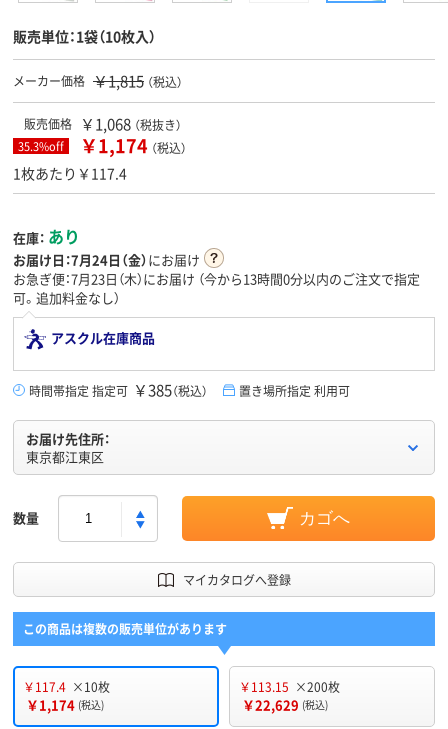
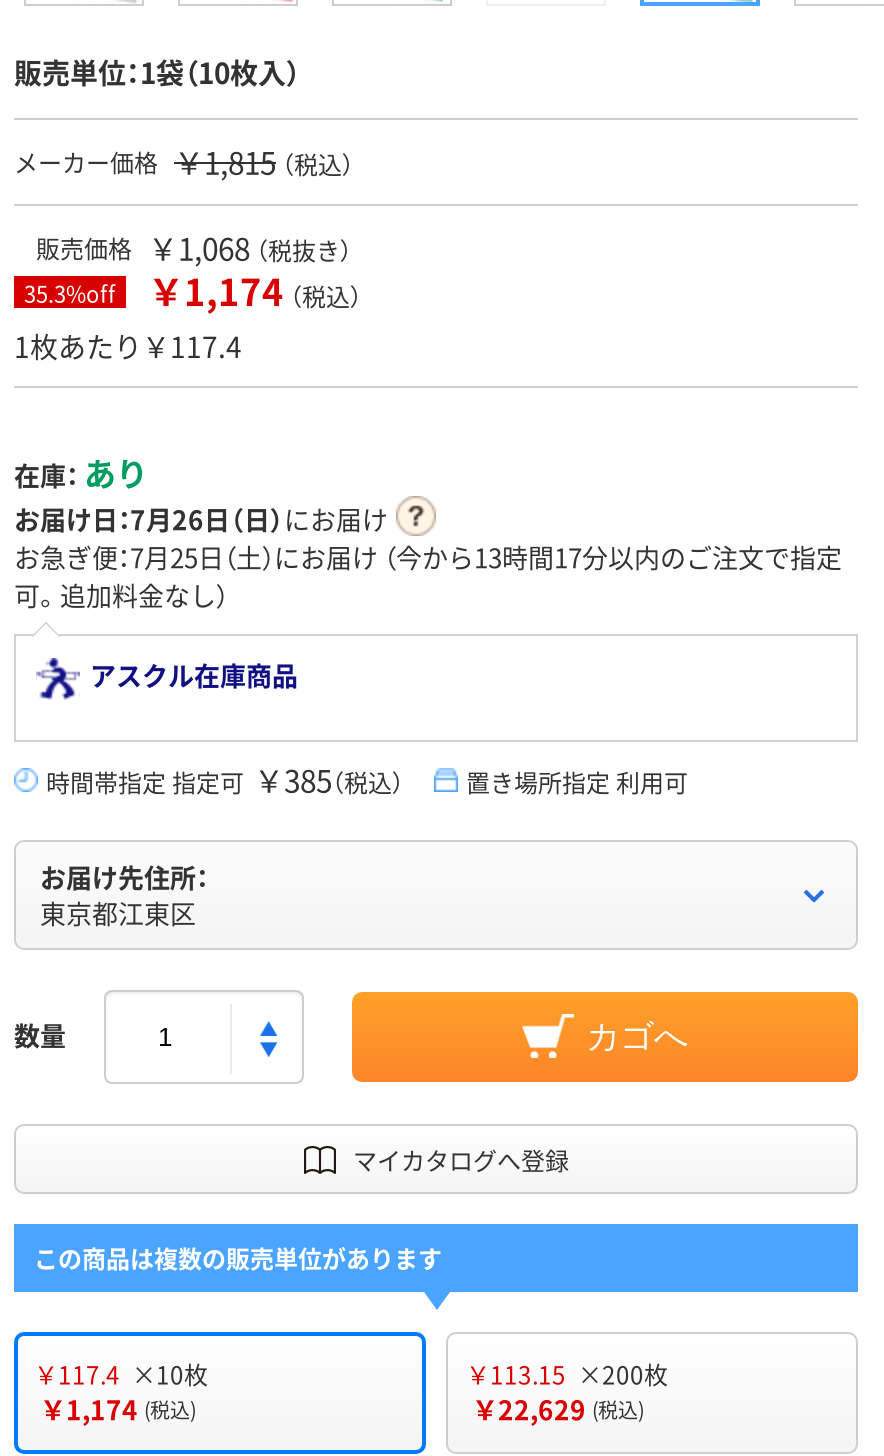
- お届け日：7月24日（金）にお届け
+ お届け日：7月26日（日）にお届け

- お急ぎ便：7月23日（木）にお届け（今から13時間0分以内のご注文で指定
+ お急ぎ便：7月25日（土）にお届け（今から13時間17分以内のご注文で指定
